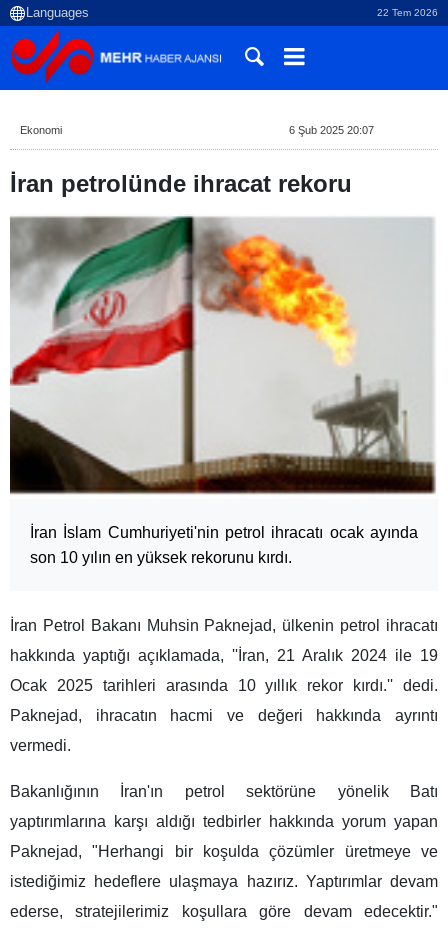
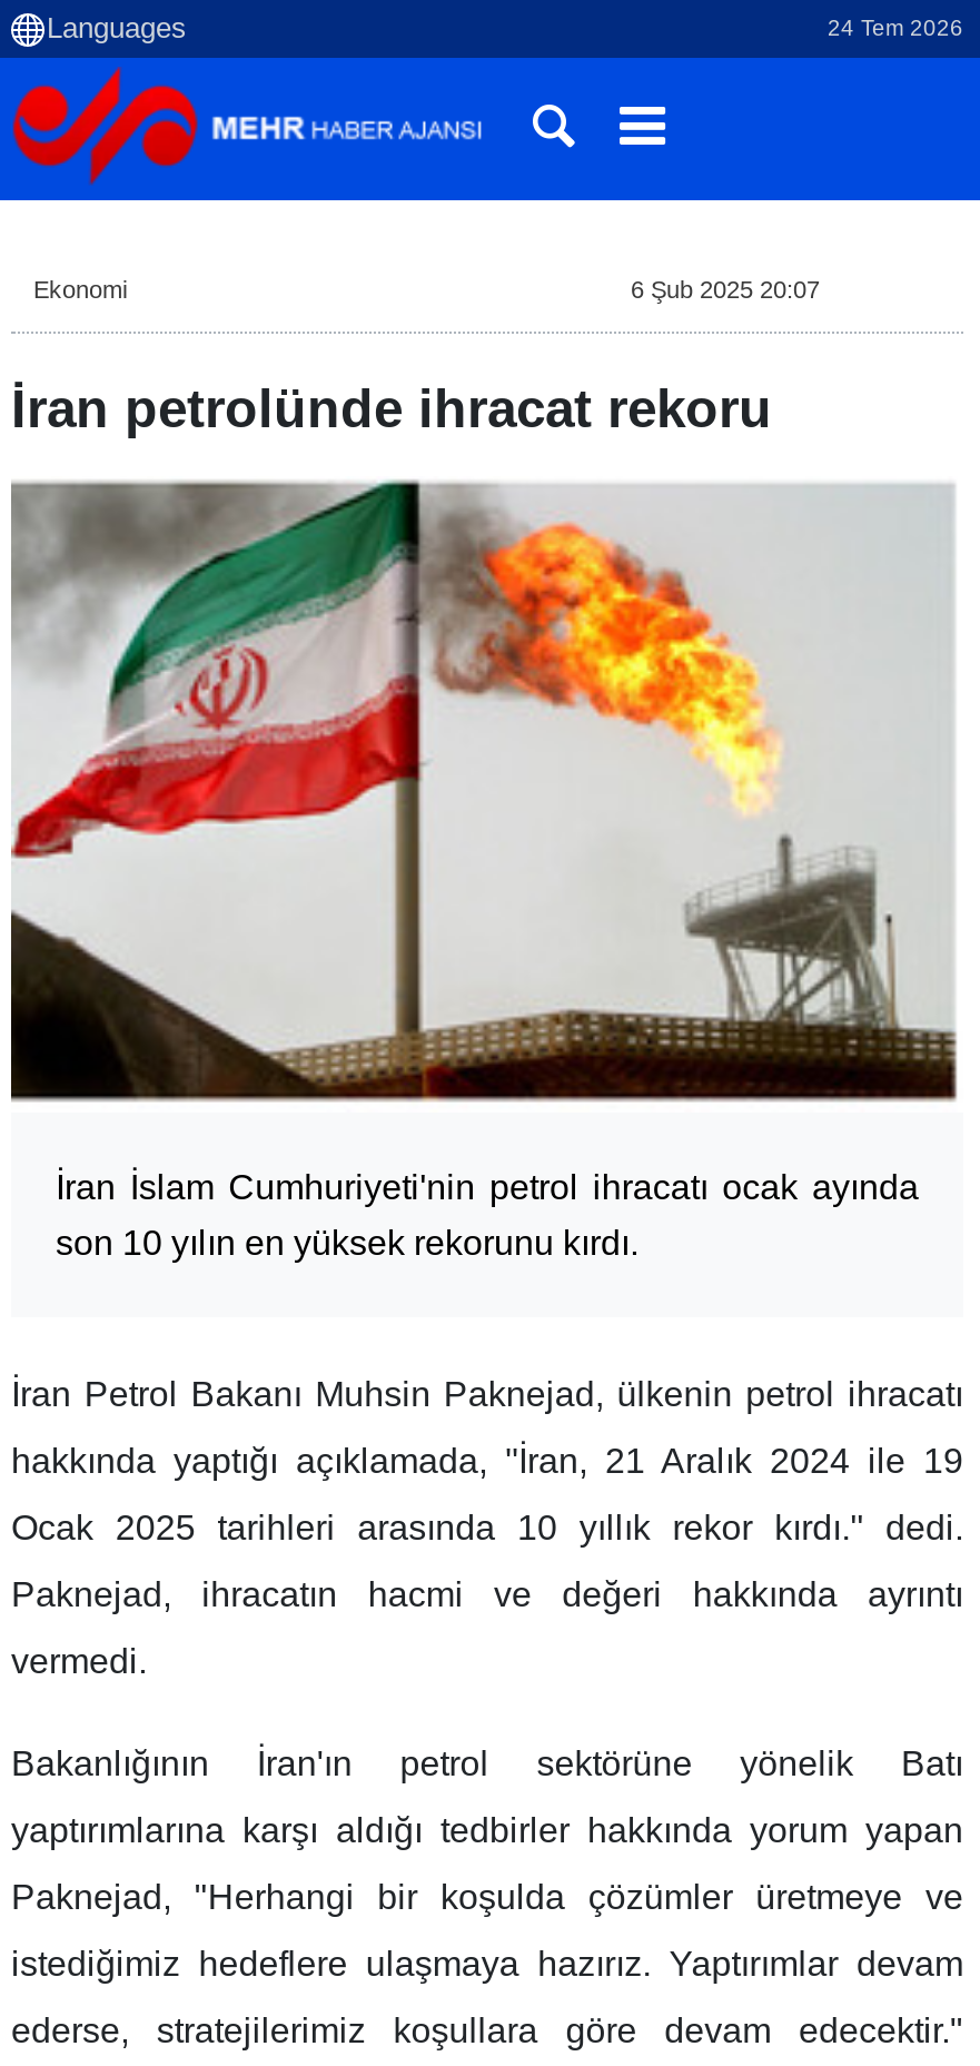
- 22 Tem 2026
+ 24 Tem 2026
